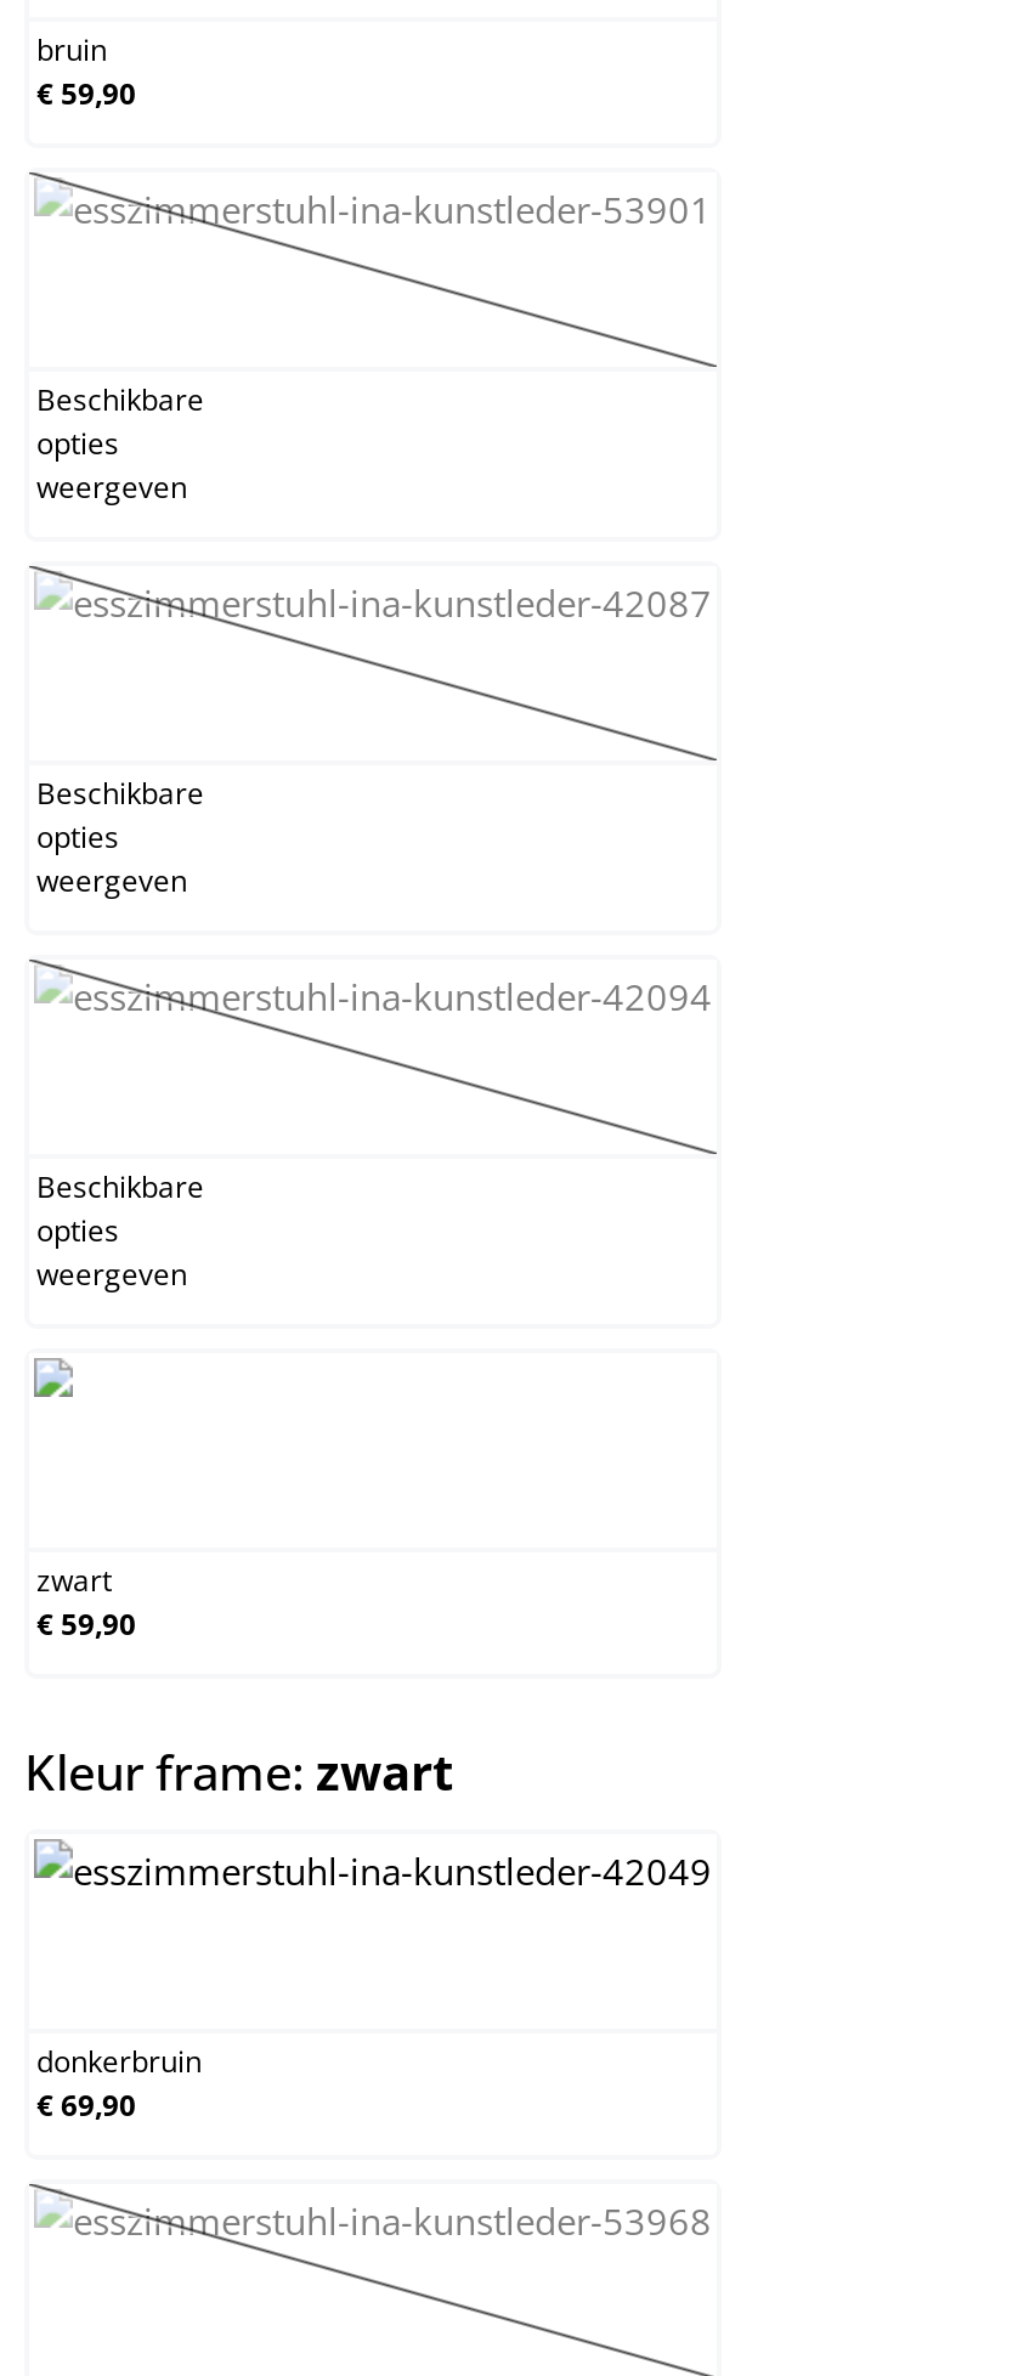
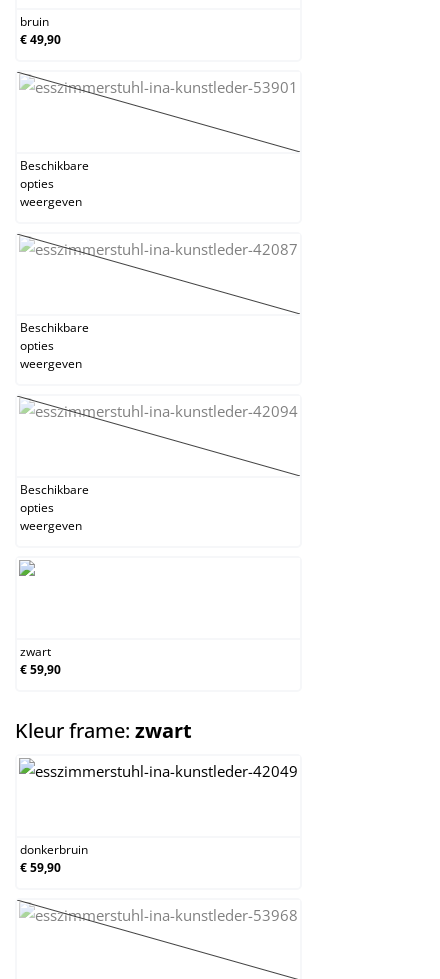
- € 59,90
+ € 49,90

- € 69,90
+ € 59,90
